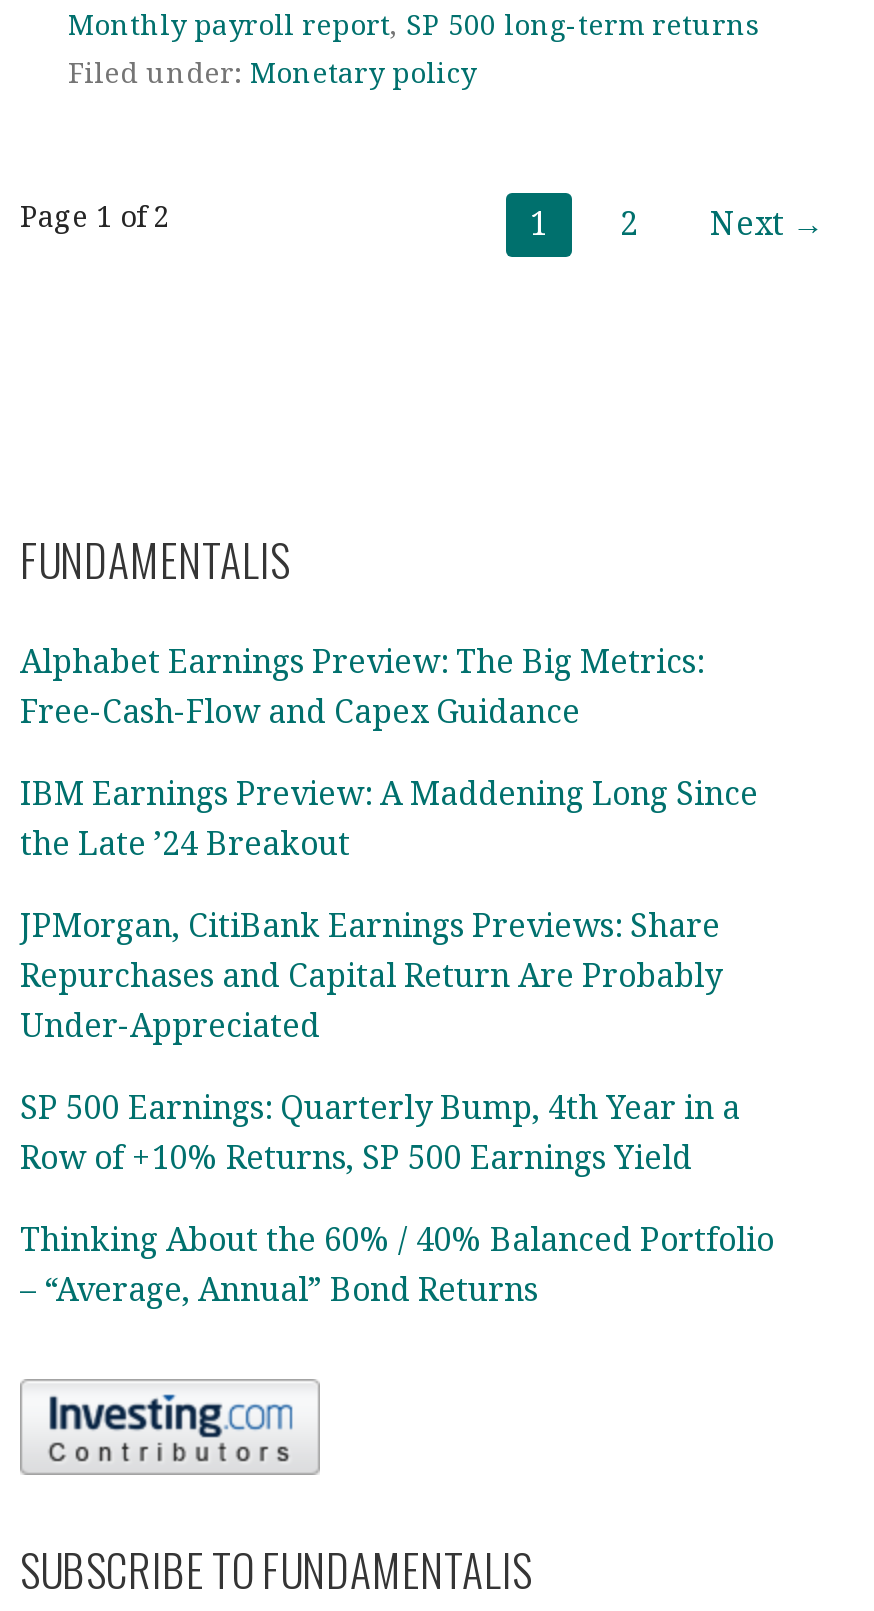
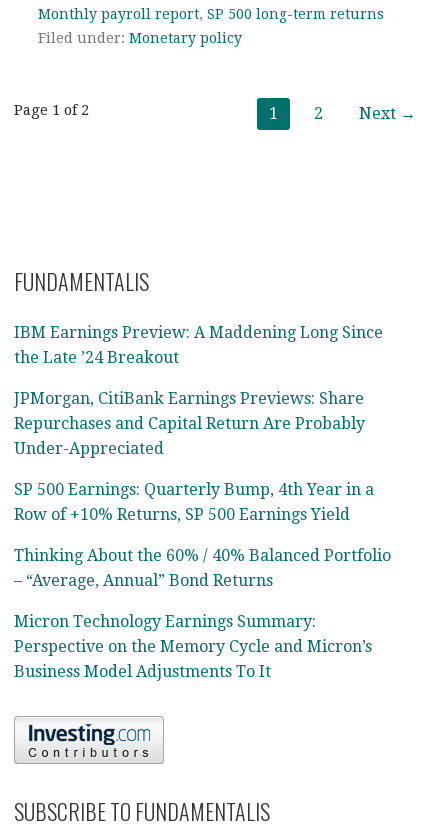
- Alphabet Earnings Preview: The Big Metrics:
- Free-Cash-Flow and Capex Guidance

moved up: IBM Earnings Preview: A Maddening Long Since | the Late ’24 Breakout | JPMorgan, CitiBank Earnings Previews: Share | ... | Thinking About the 60% / 40% Balanced Portfolio | – “Average, Annual” Bond Returns

+ Micron Technology Earnings Summary:
+ Perspective on the Memory Cycle and Micron’s
+ Business Model Adjustments To It
